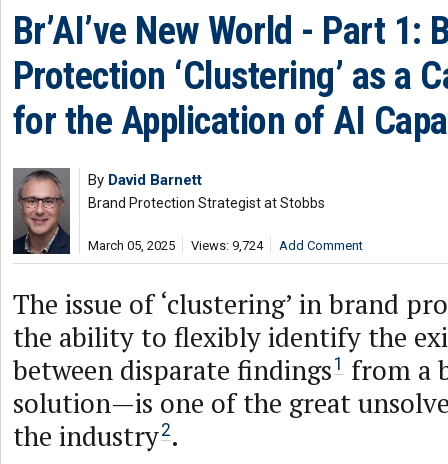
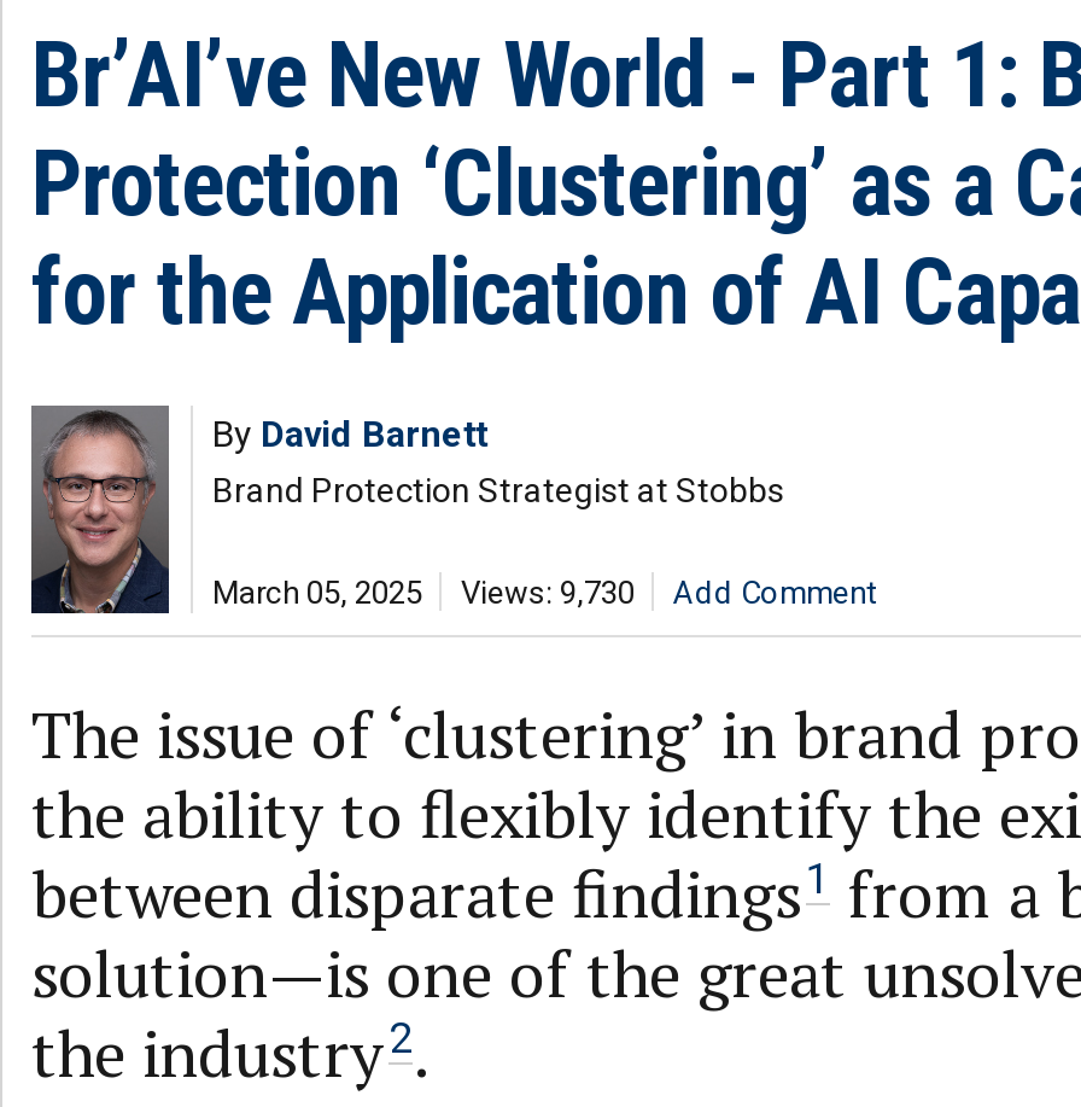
- March 05, 2025 Views: 9,724 Add Comment
+ March 05, 2025 Views: 9,730 Add Comment
